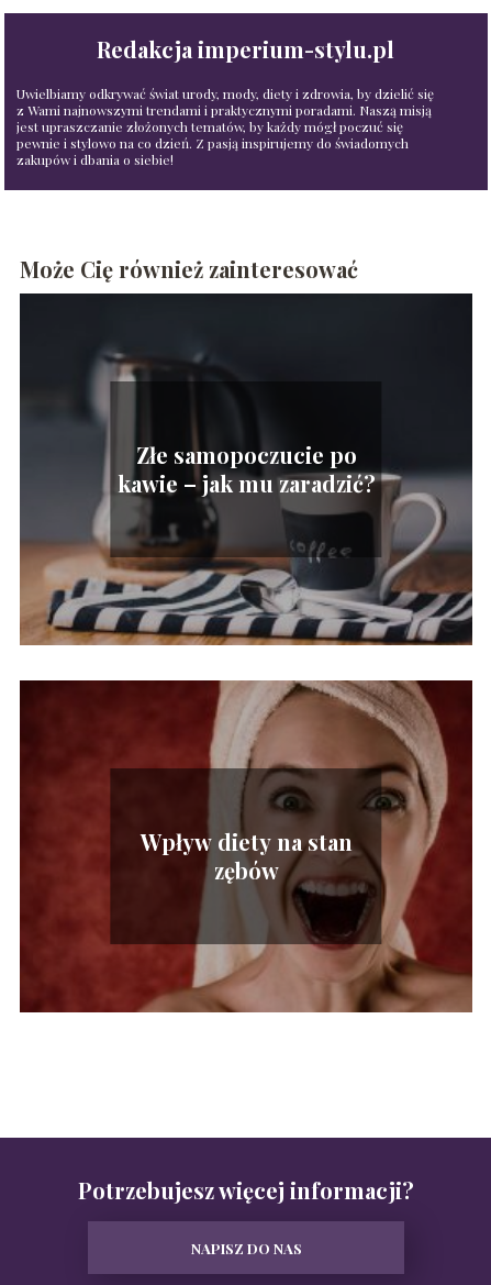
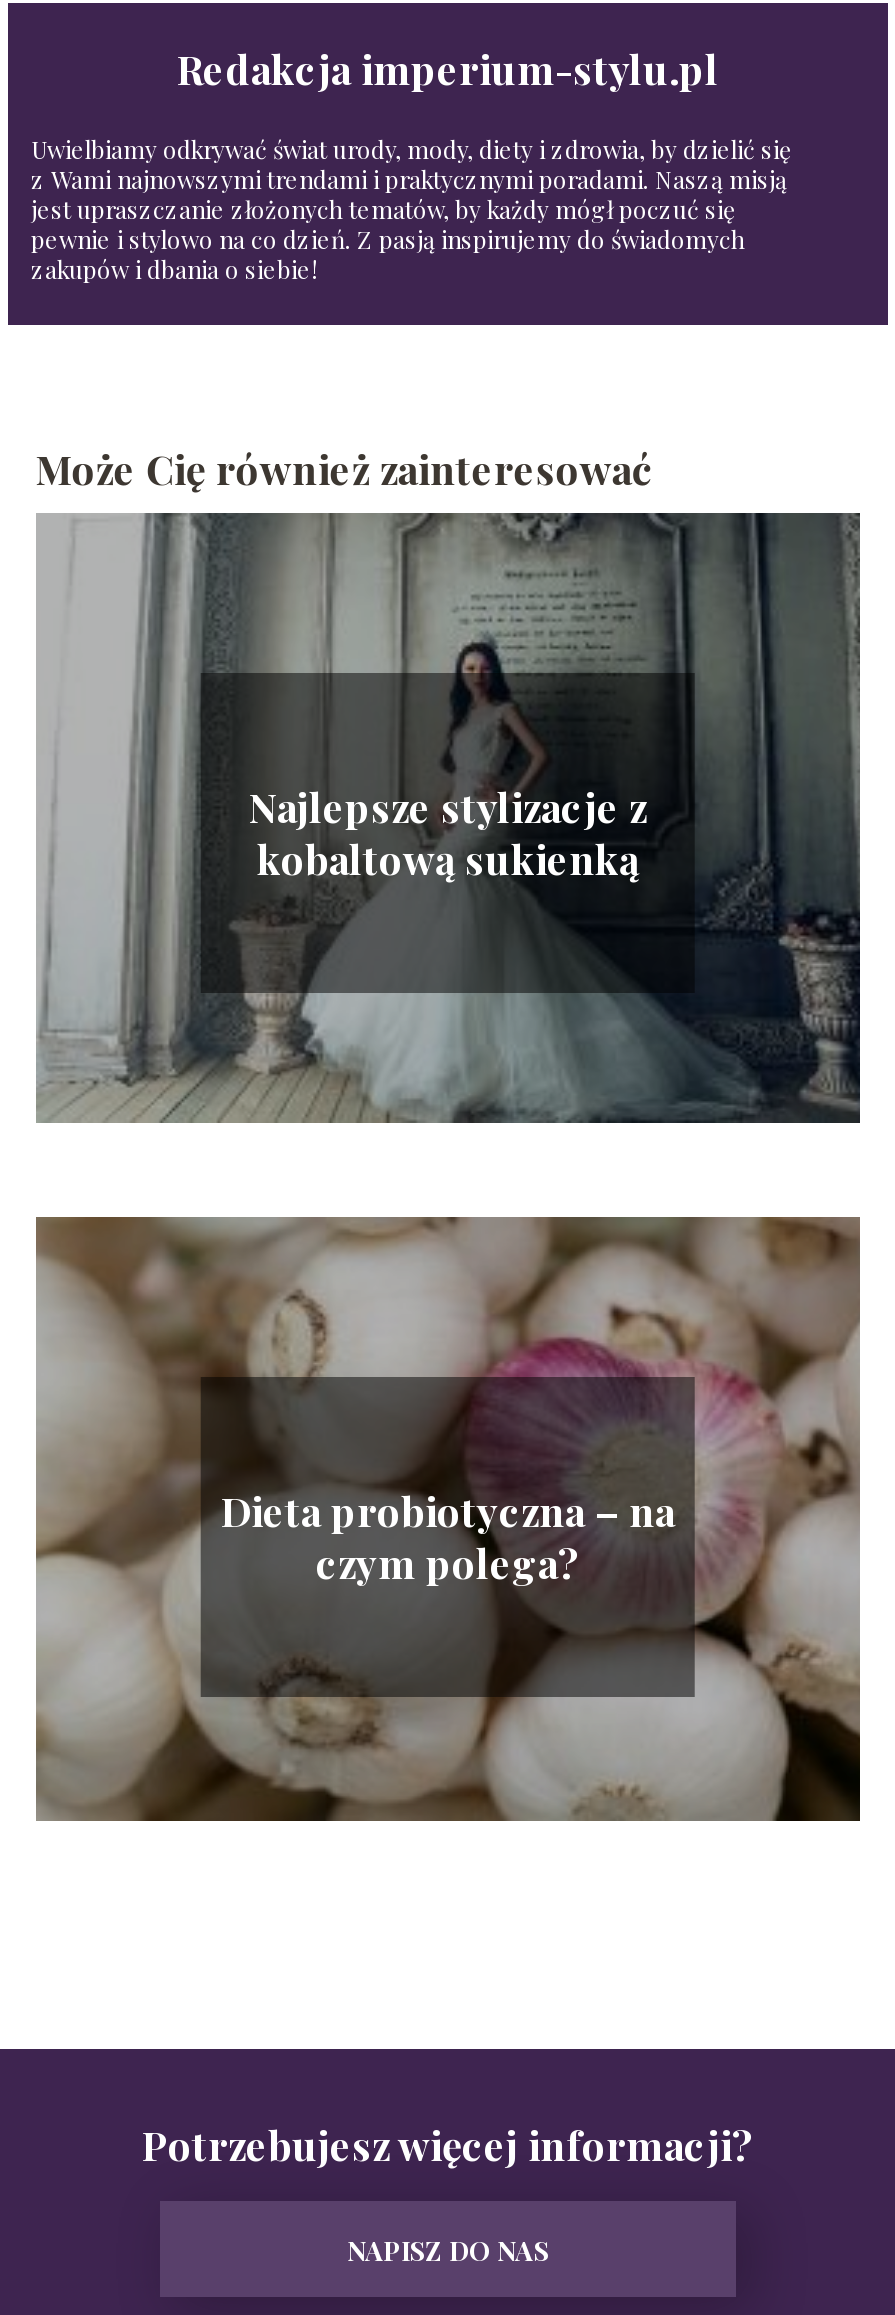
- [image]
- Złe samopoczucie po
- kawie – jak mu zaradzić?
+ [image]
+ Najlepsze stylizacje z
+ kobaltową sukienką

- [image]
- Wpływ diety na stan
- zębów
+ [image]
+ Dieta probiotyczna – na
+ czym polega?
